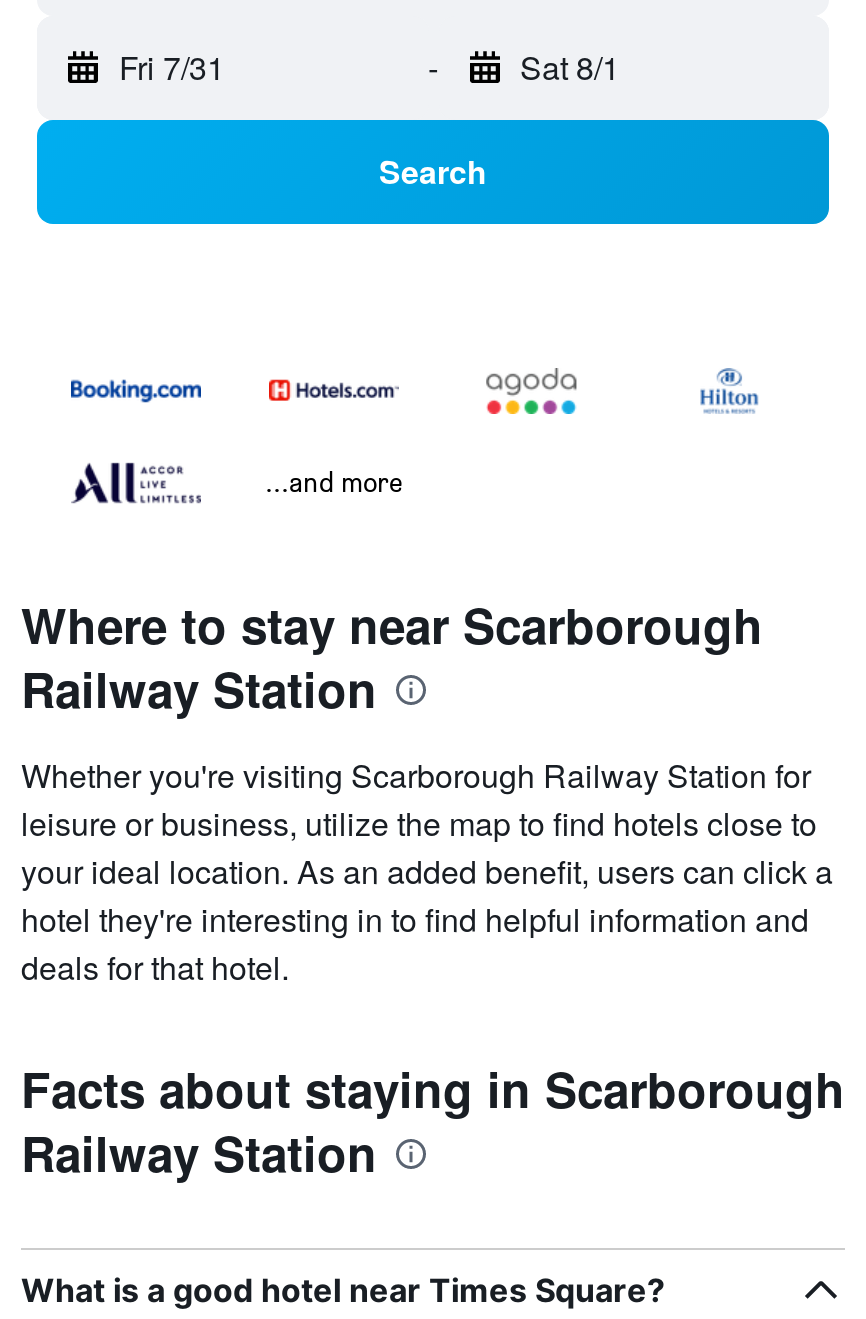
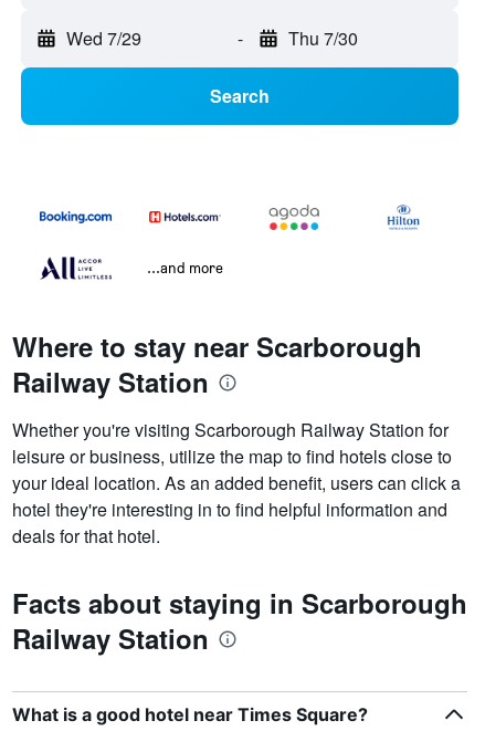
- Fri 7/31
+ Wed 7/29

- Sat 8/1
+ Thu 7/30
